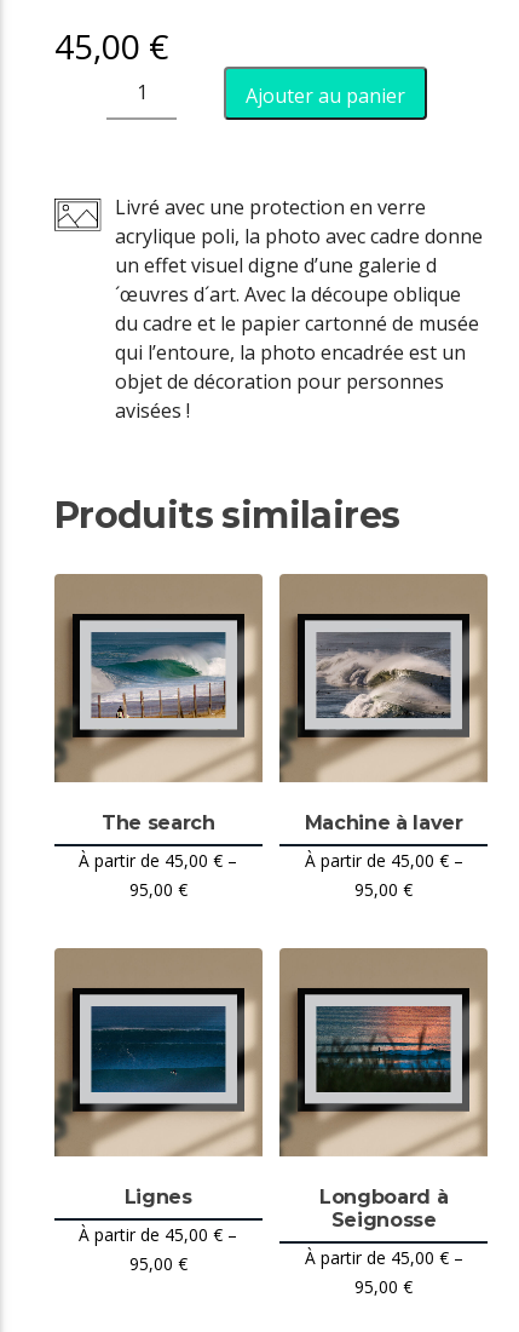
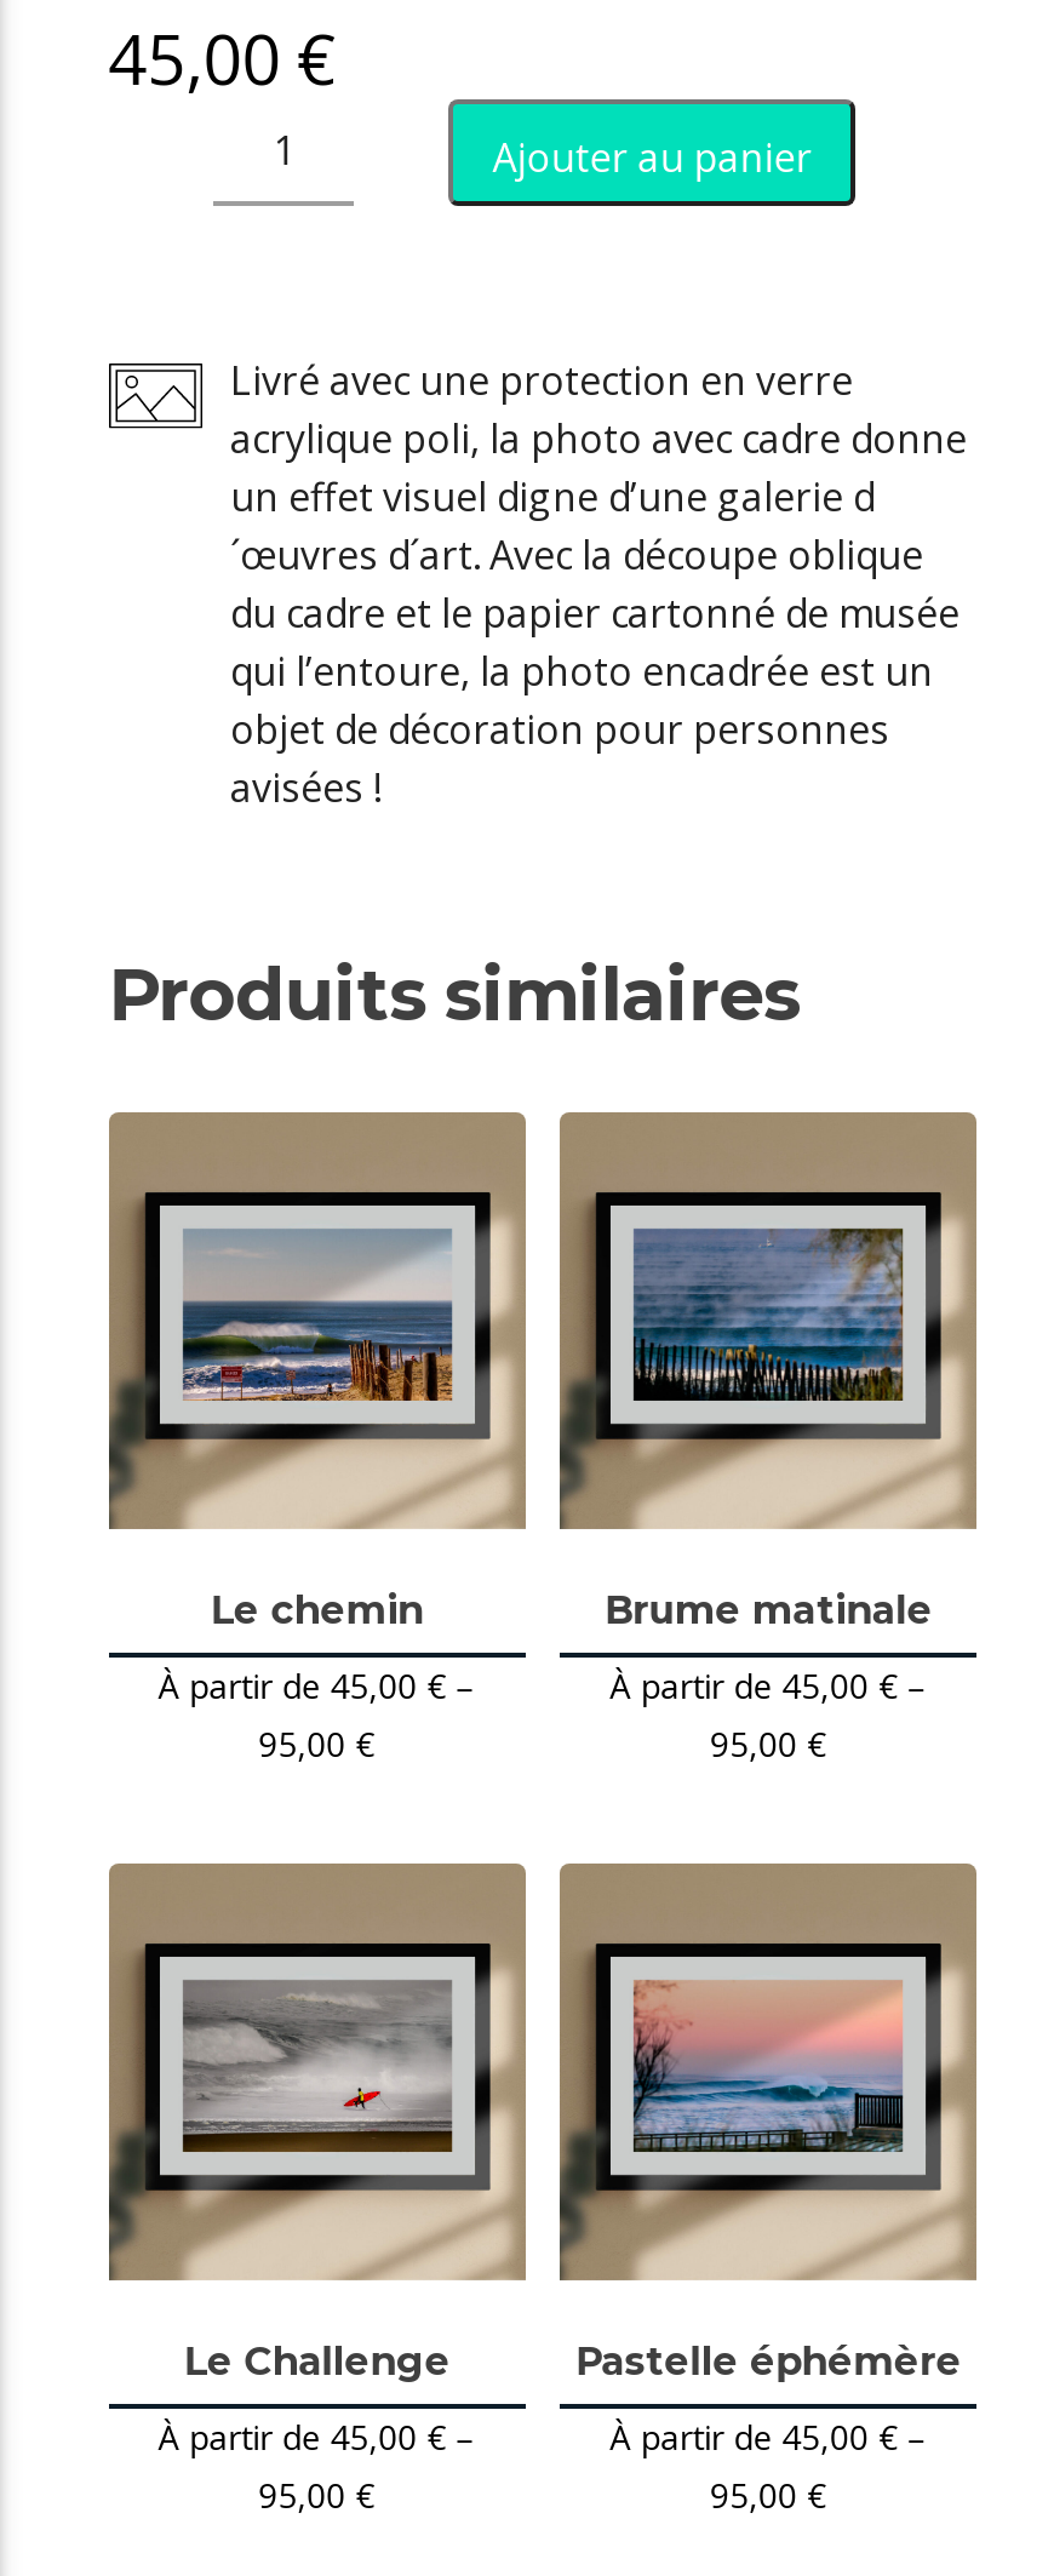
- [image]
+ [image]

- [image]
+ [image]

- The search
+ Le chemin

- Machine à laver
+ Brume matinale

- [image]
+ [image]

- [image]
+ [image]

- Lignes
+ Le Challenge

- Longboard à
- Seignosse
+ Pastelle éphémère
